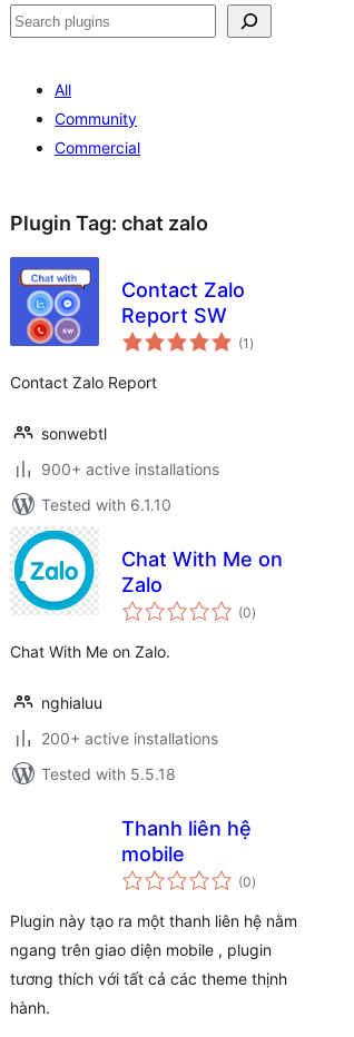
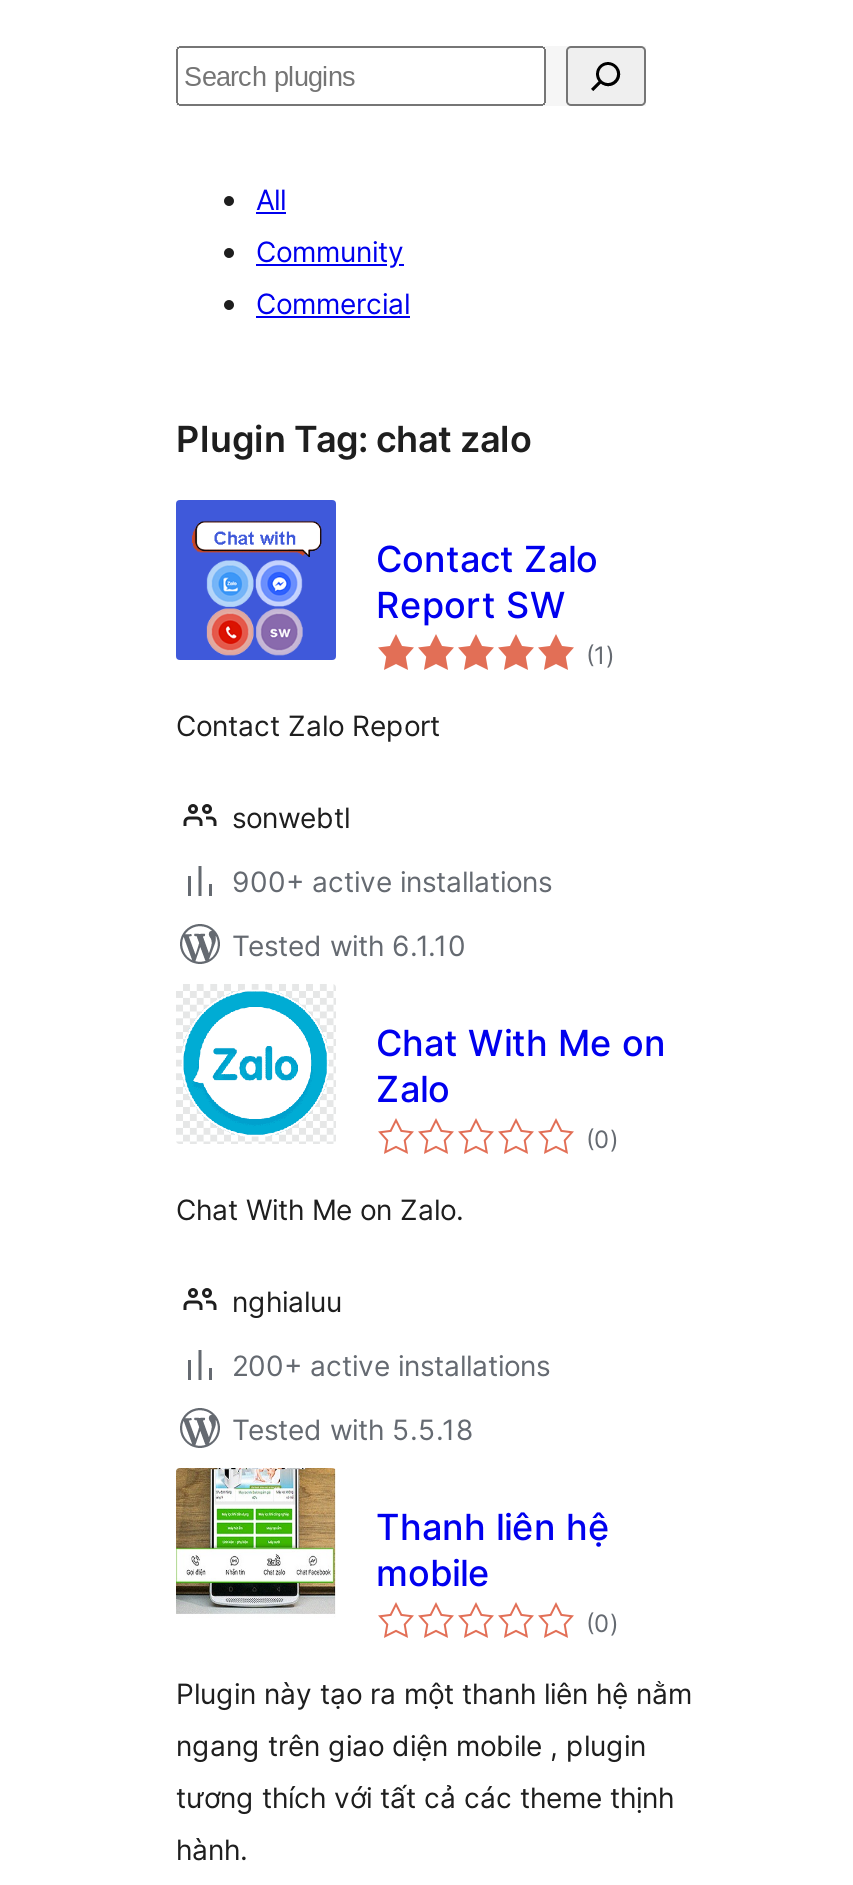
+ [image]
